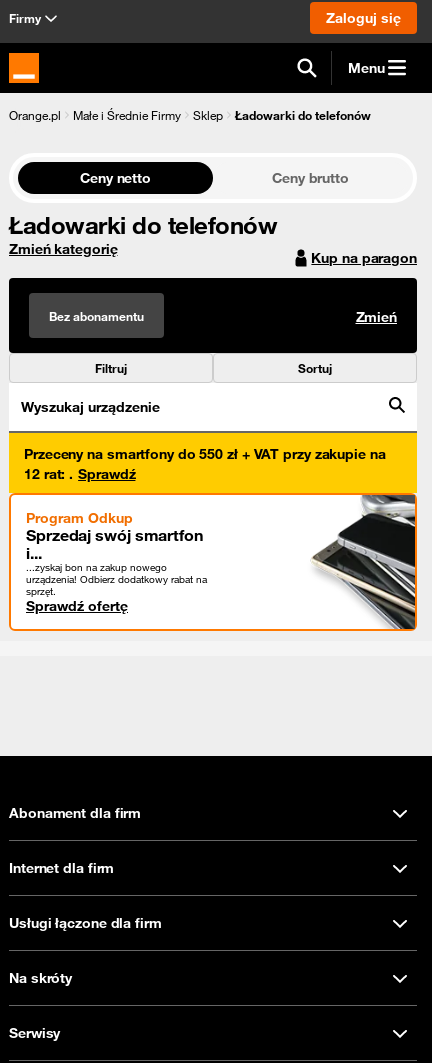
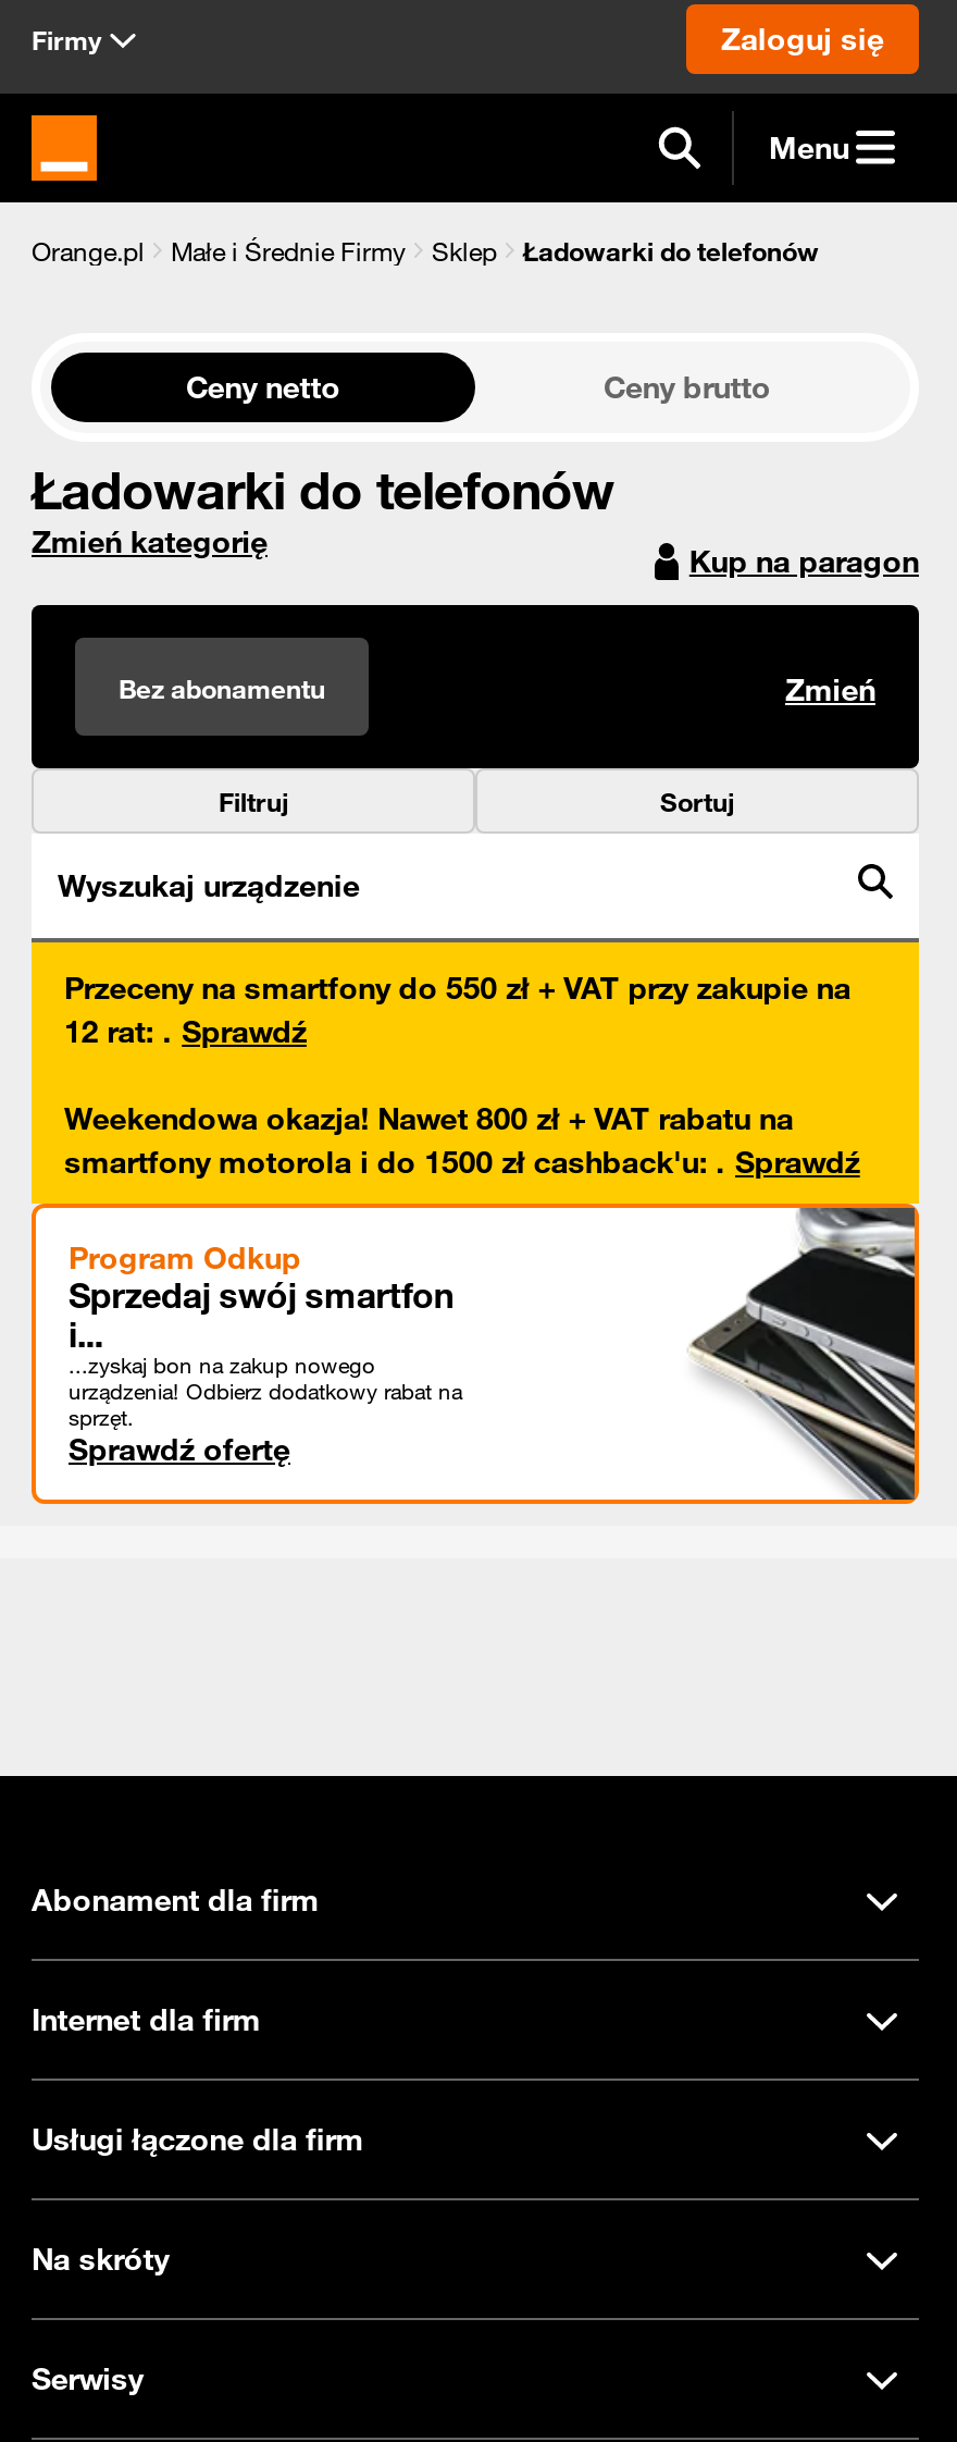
+ Weekendowa okazja! Nawet 800 zł + VAT rabatu na
+ smartfony motorola i do 1500 zł cashback'u:. Sprawdź
